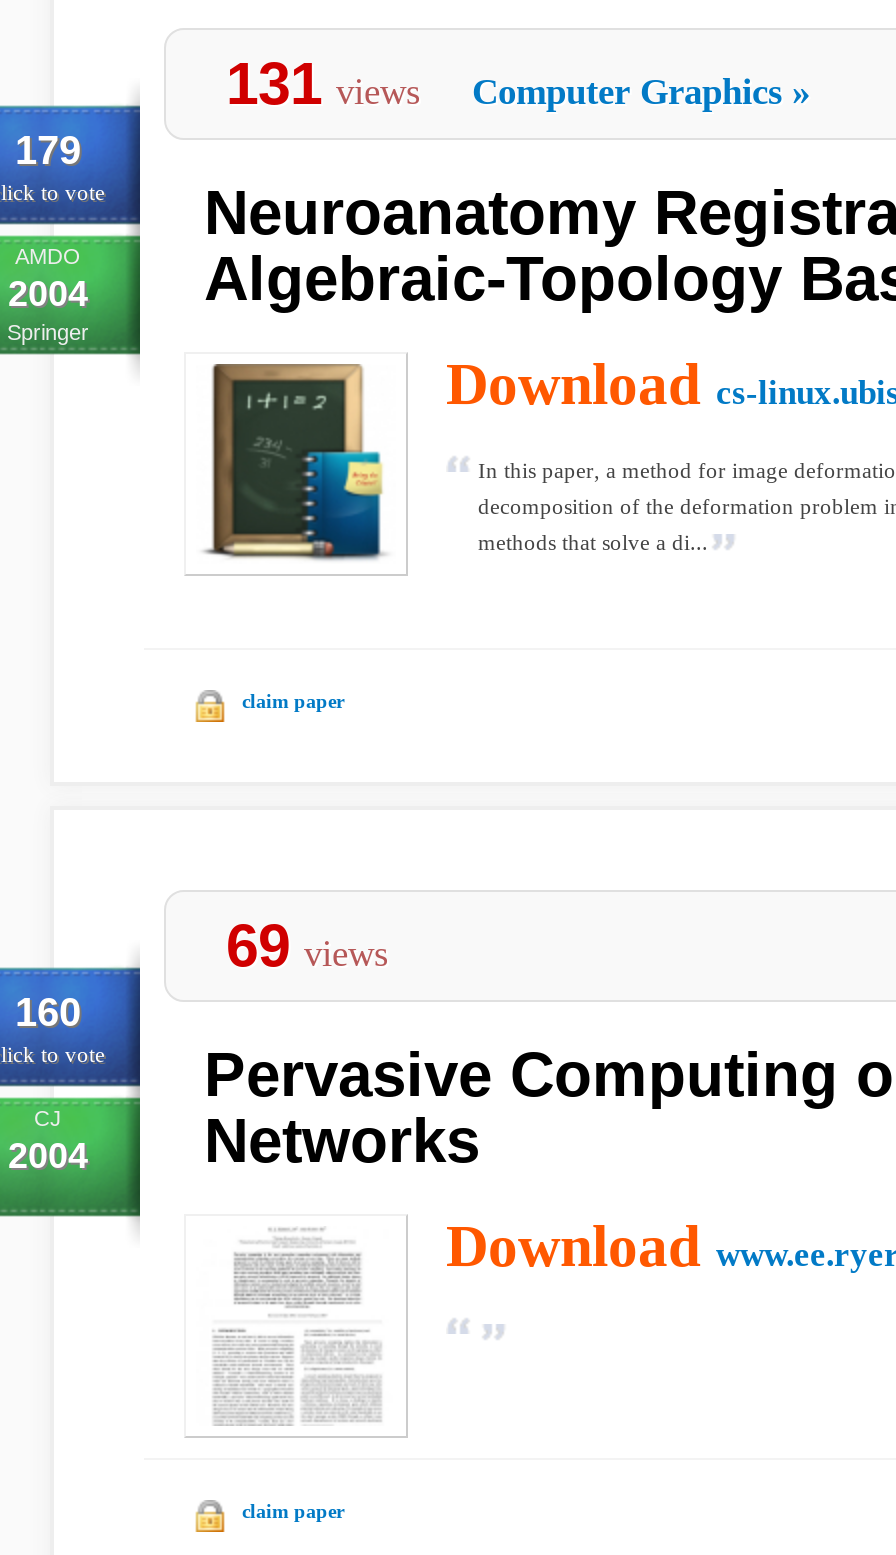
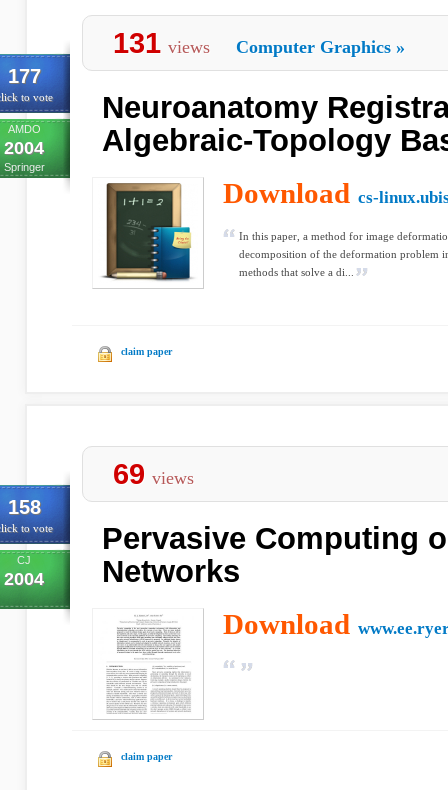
- 179
+ 177

- 160
+ 158
